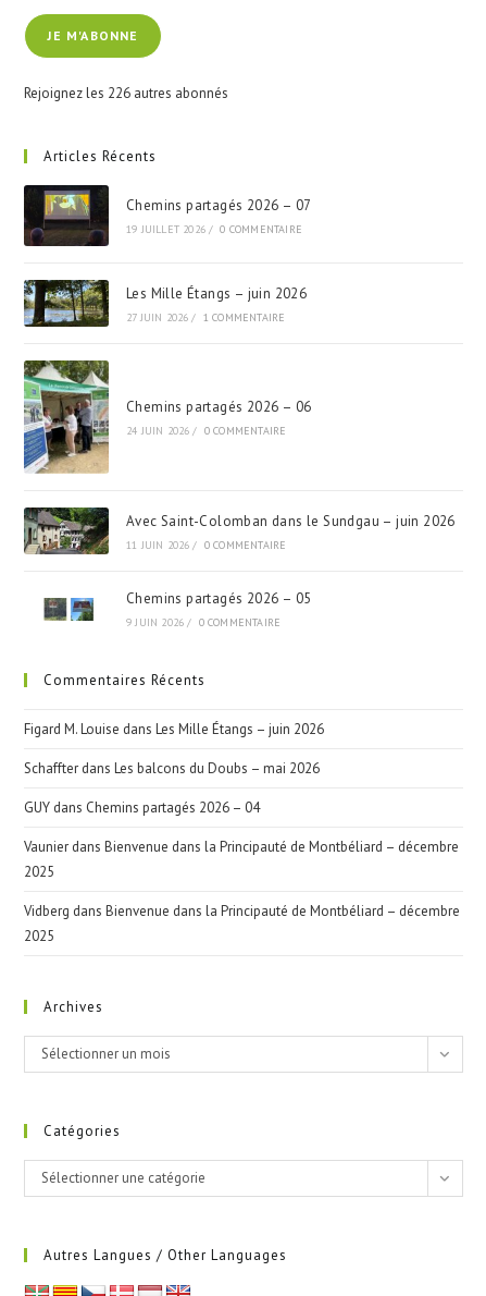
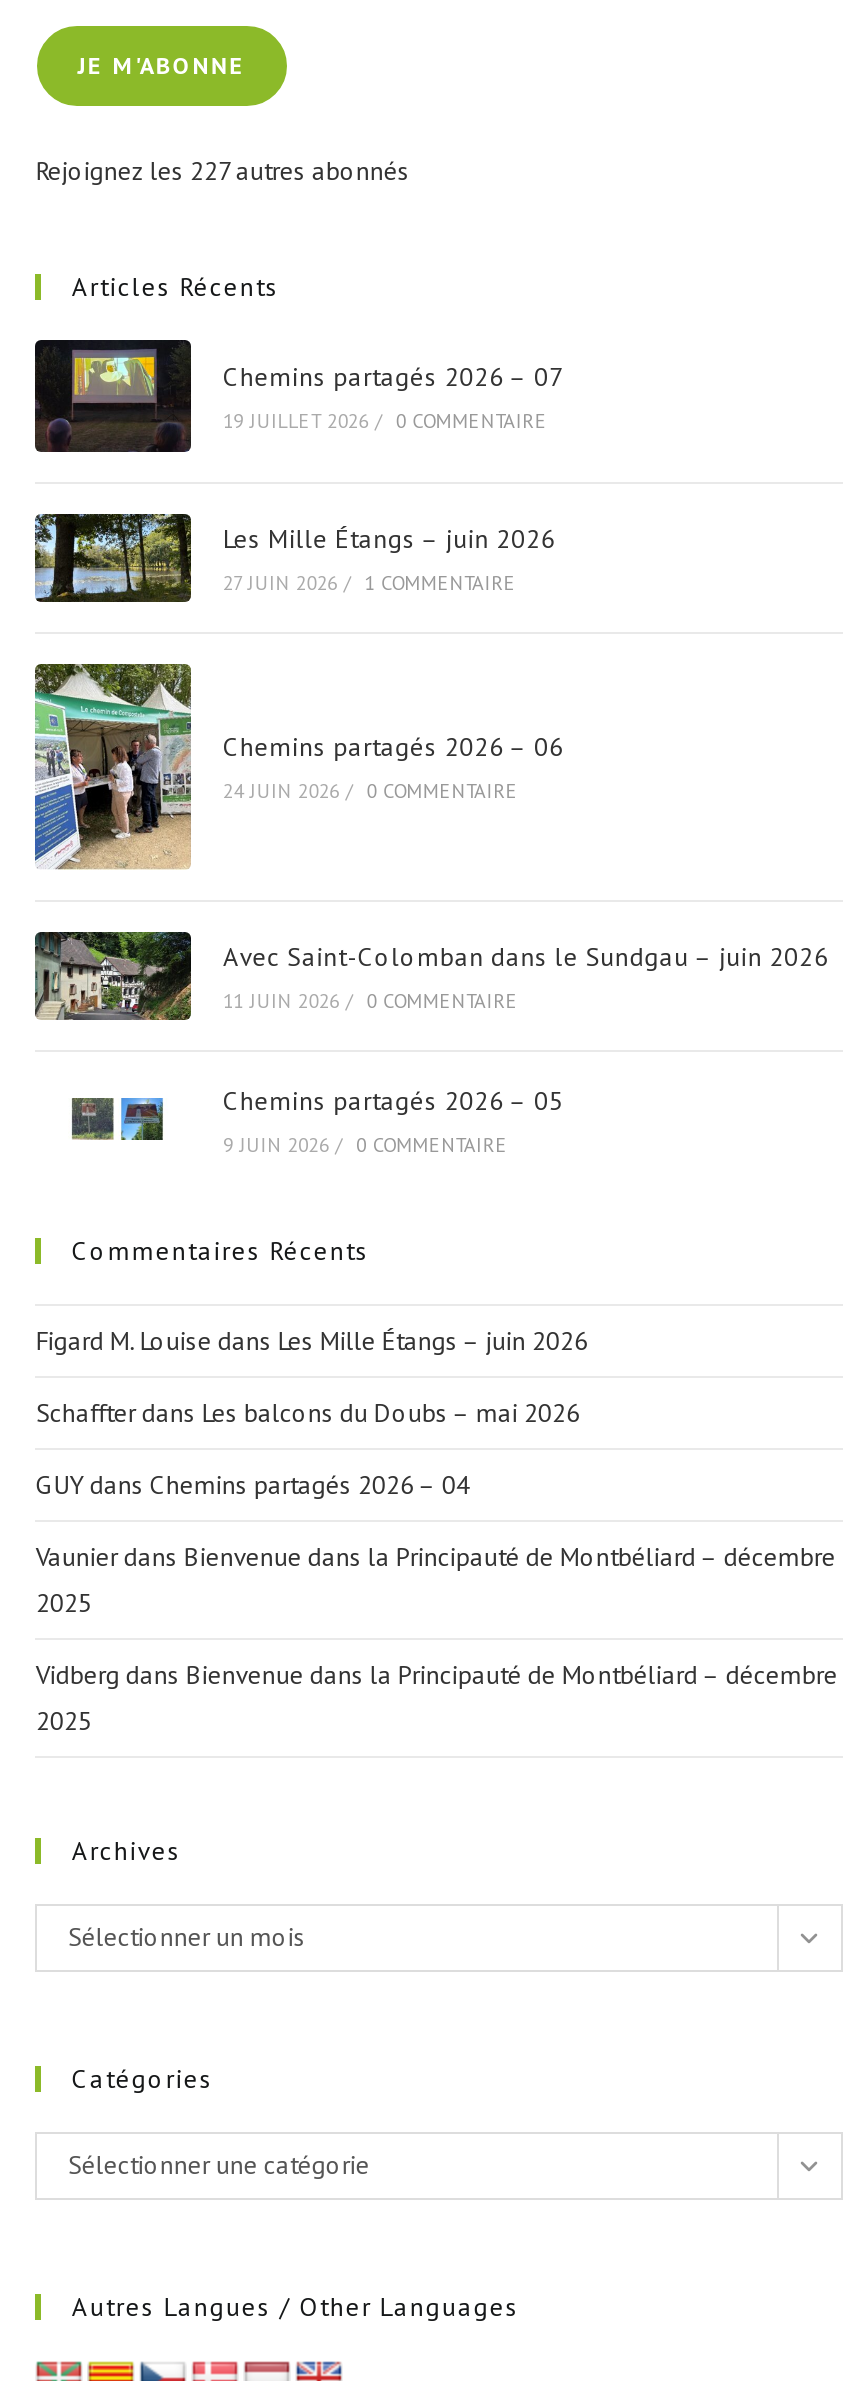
- Rejoignez les 226 autres abonnés
+ Rejoignez les 227 autres abonnés
